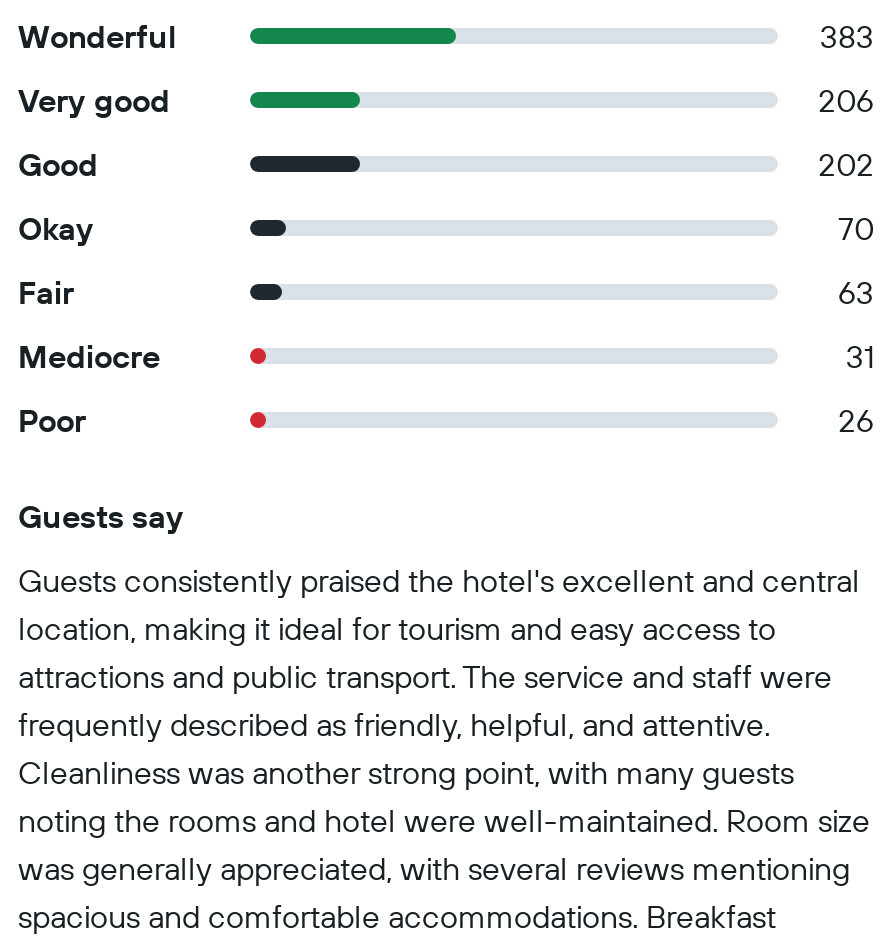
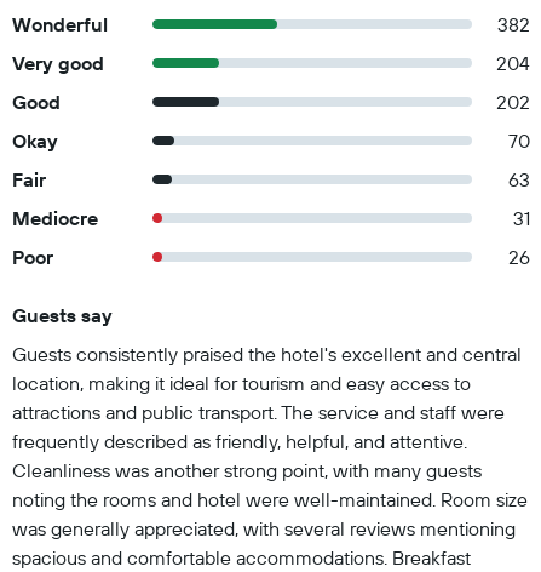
- 383
+ 382

- 206
+ 204
